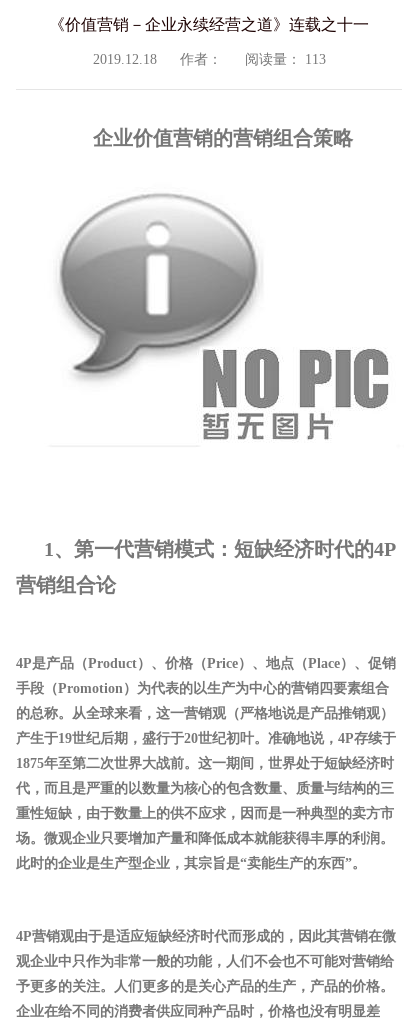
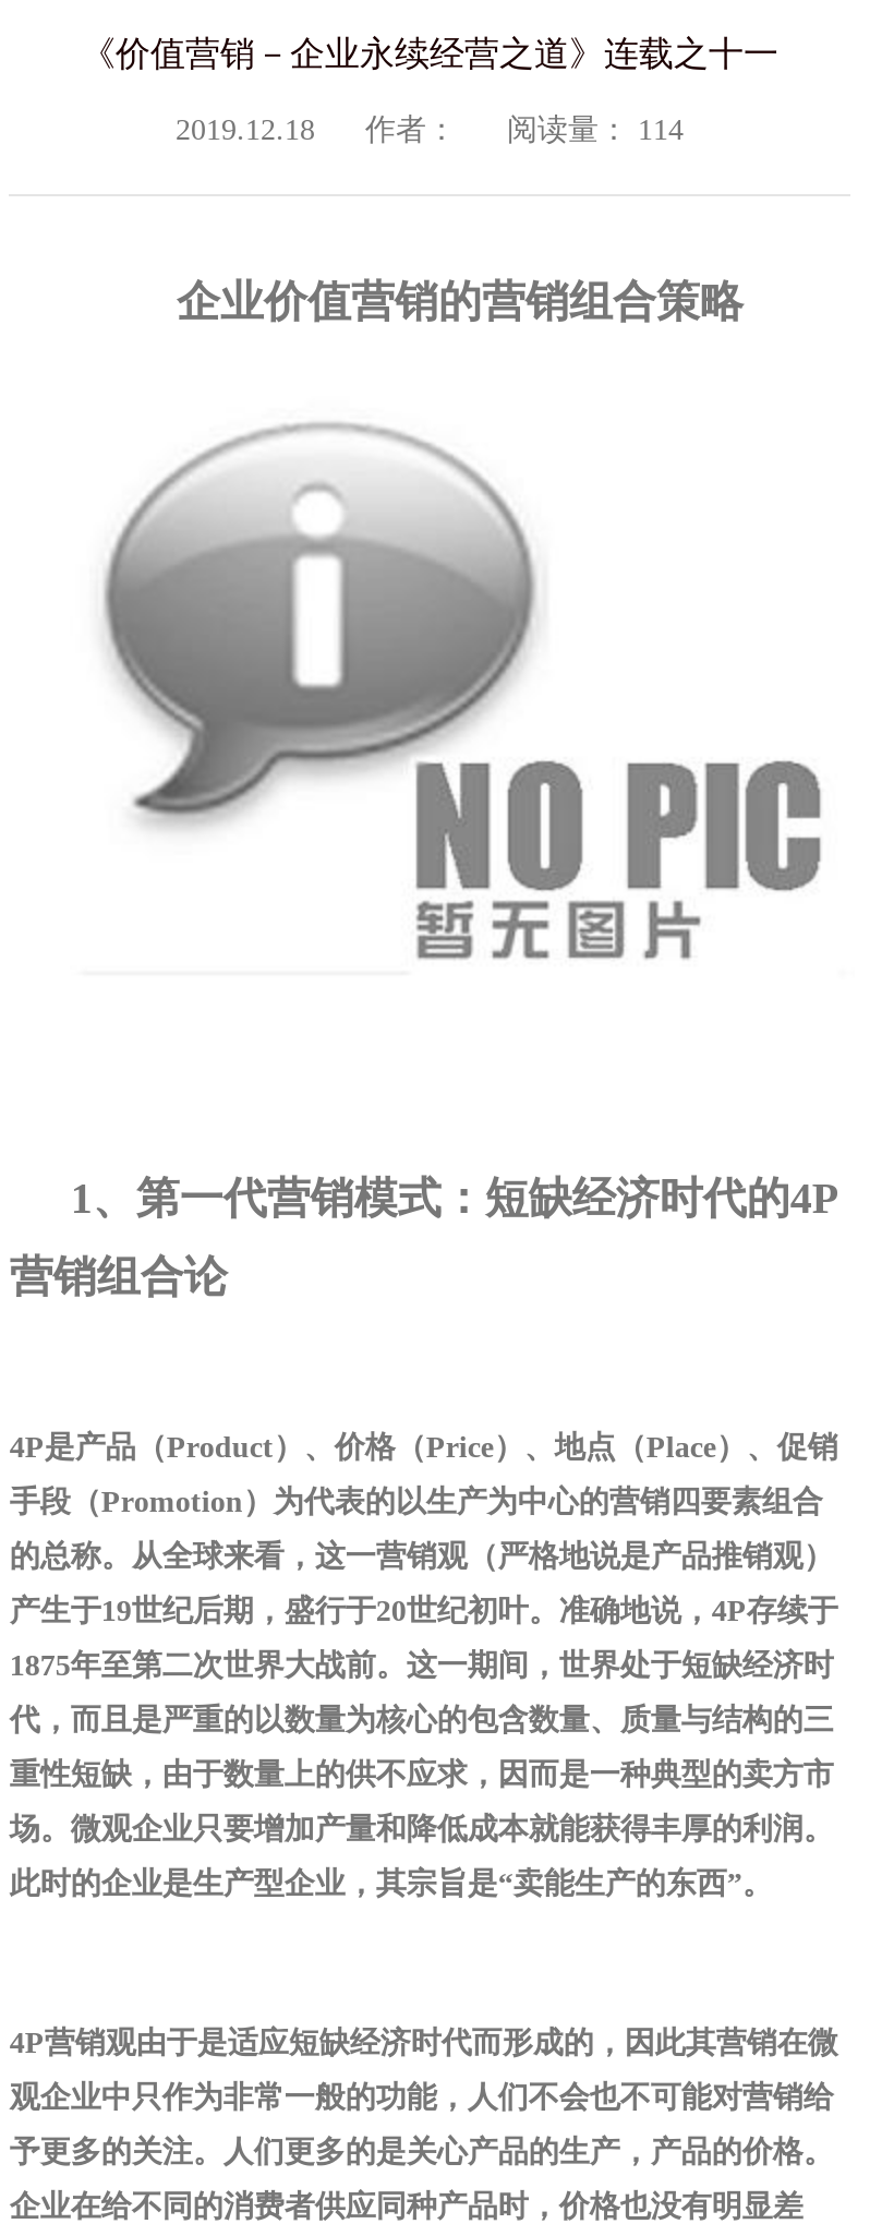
- 2019.12.18 作者： 阅读量：113
+ 2019.12.18 作者： 阅读量：114
